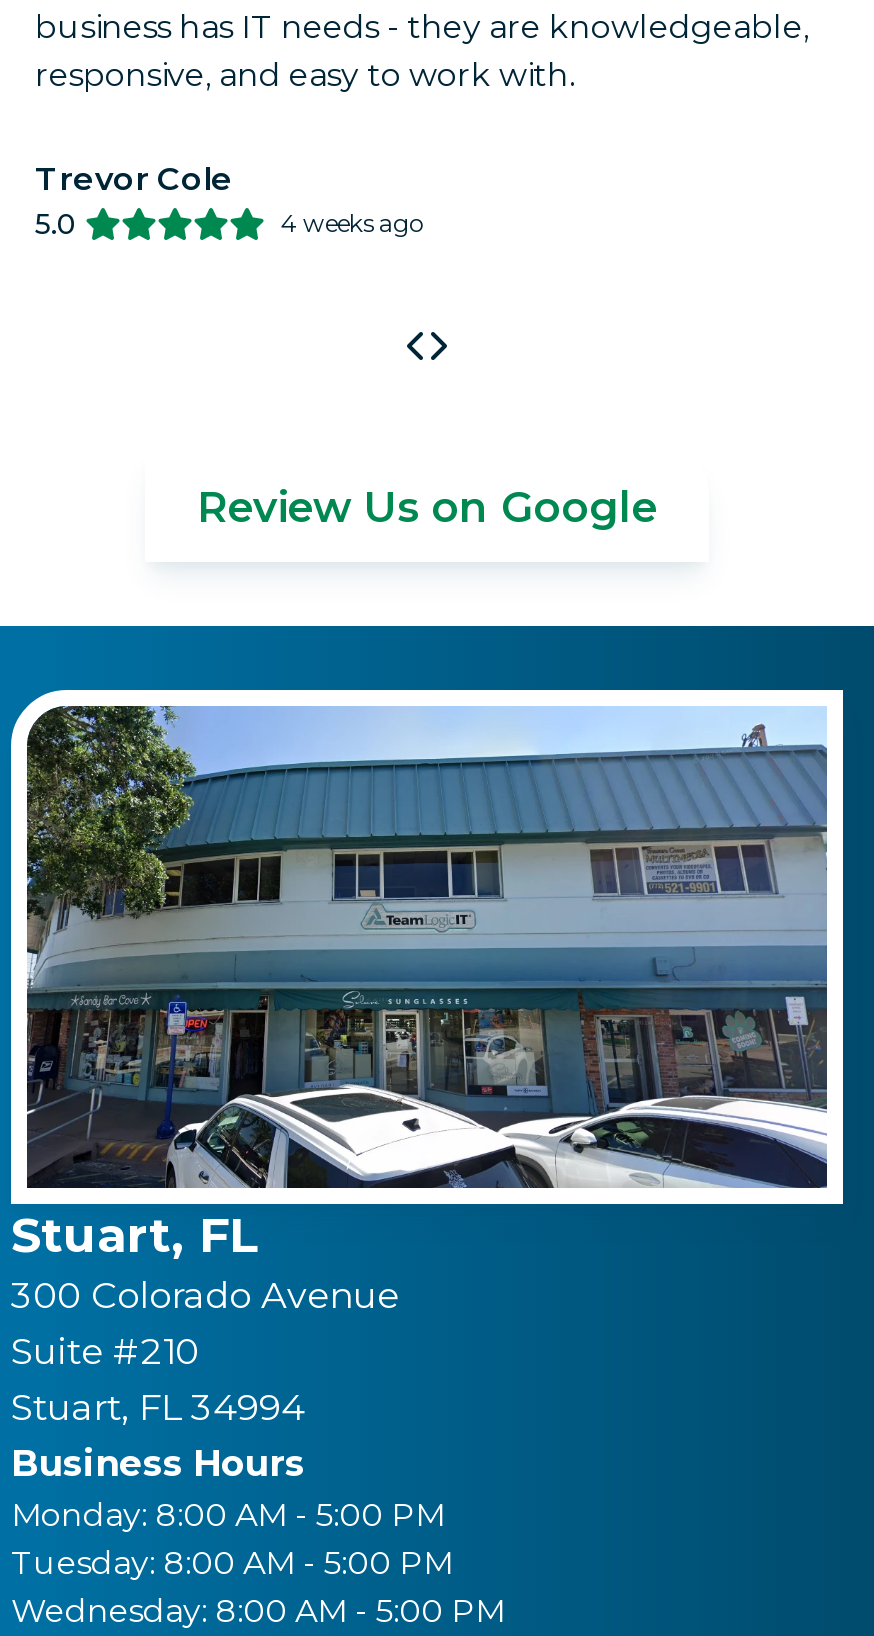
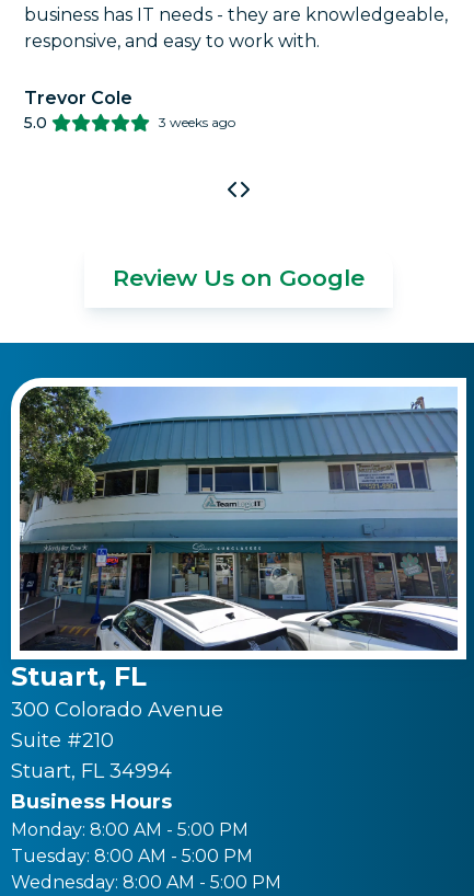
- 4 weeks ago
+ 3 weeks ago
